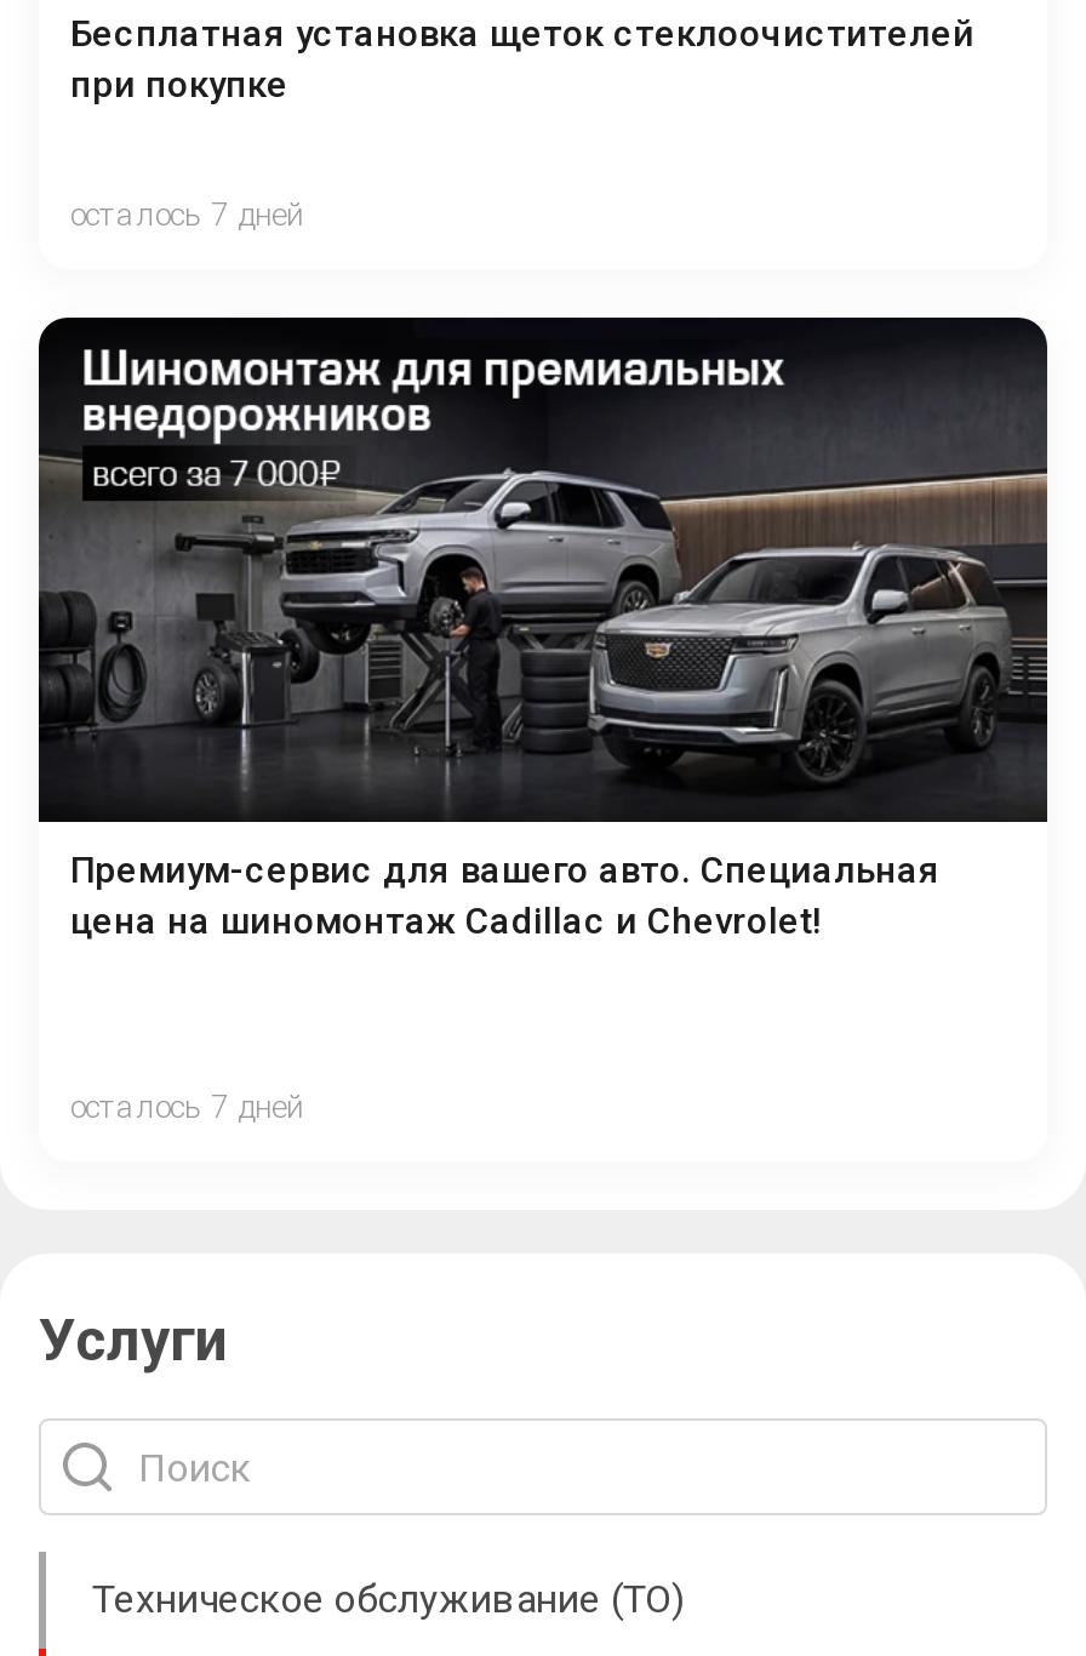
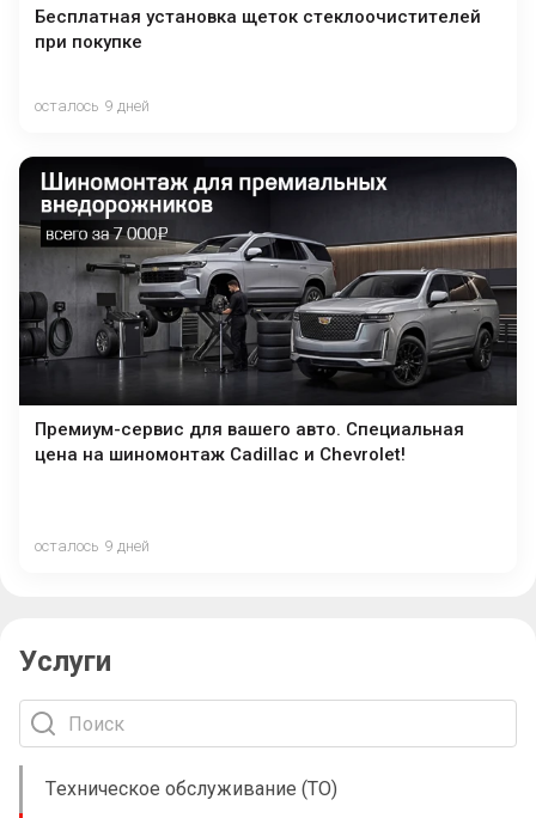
- осталось 7 дней
+ осталось 9 дней

- осталось 7 дней
+ осталось 9 дней
